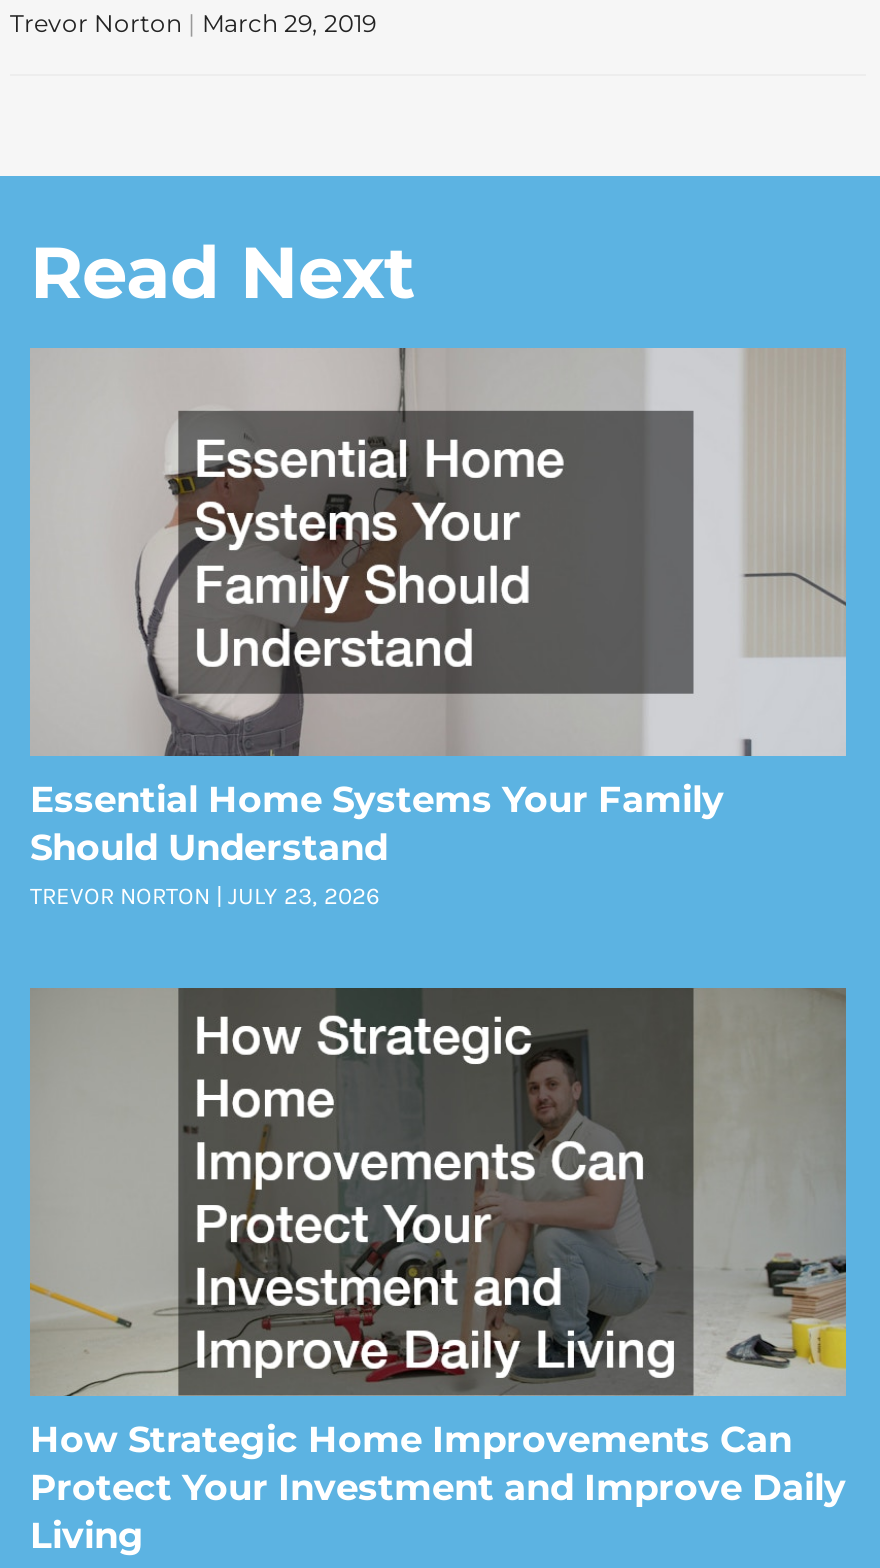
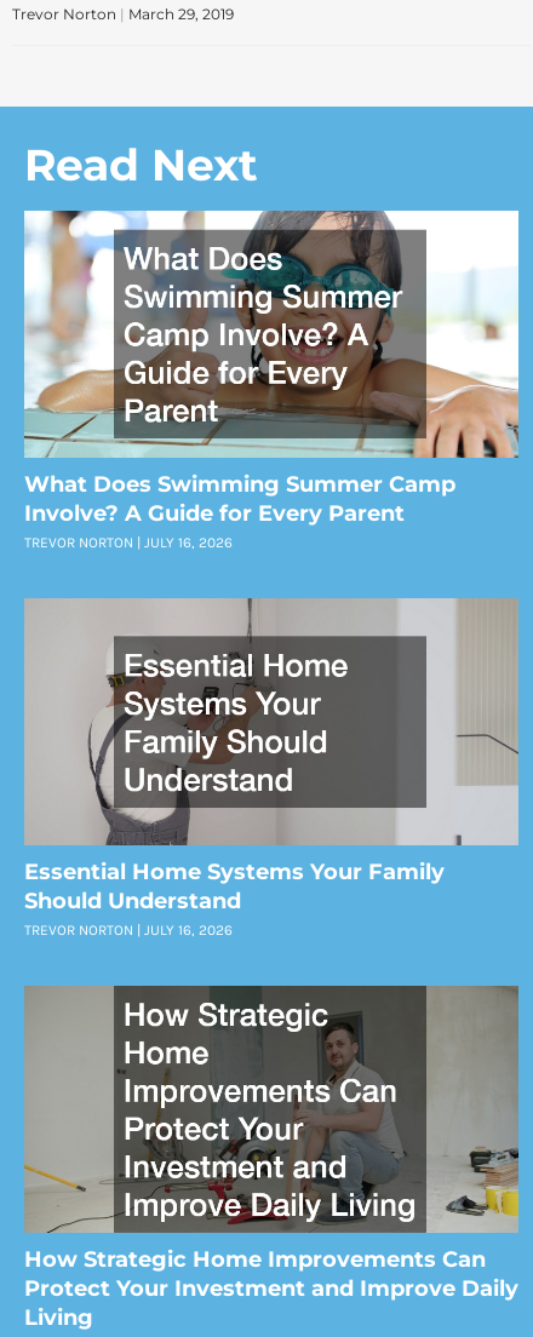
+ [image]
+ What Does Swimming Summer Camp
+ Involve? A Guide for Every Parent
+ TREVOR NORTON JULY 16, 2026

- TREVOR NORTON JULY 23, 2026
+ TREVOR NORTON JULY 16, 2026
